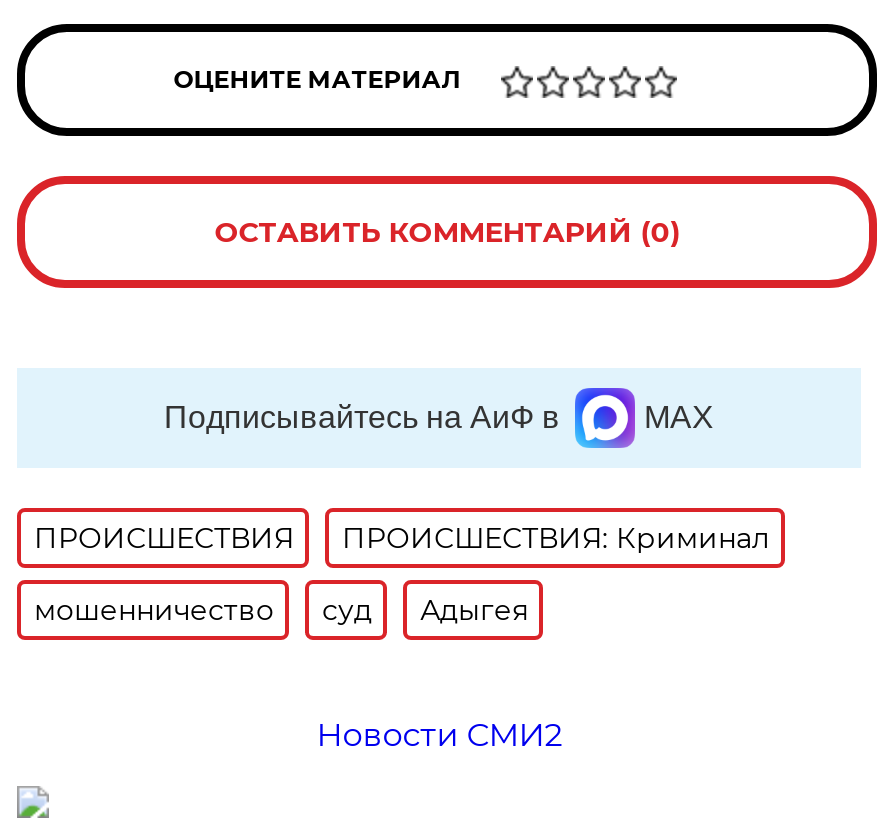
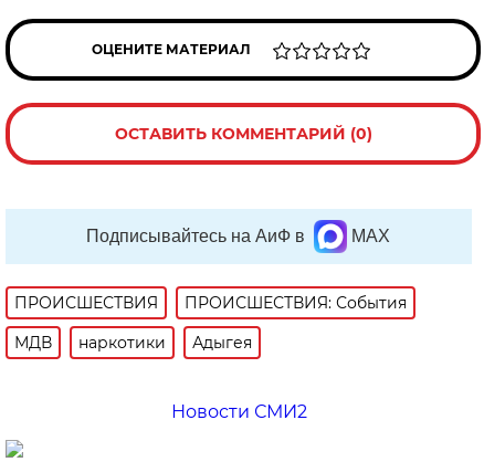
- ПРОИСШЕСТВИЯ: Криминал
+ ПРОИСШЕСТВИЯ: События

- мошенничество
- суд
+ МДВ
+ наркотики
